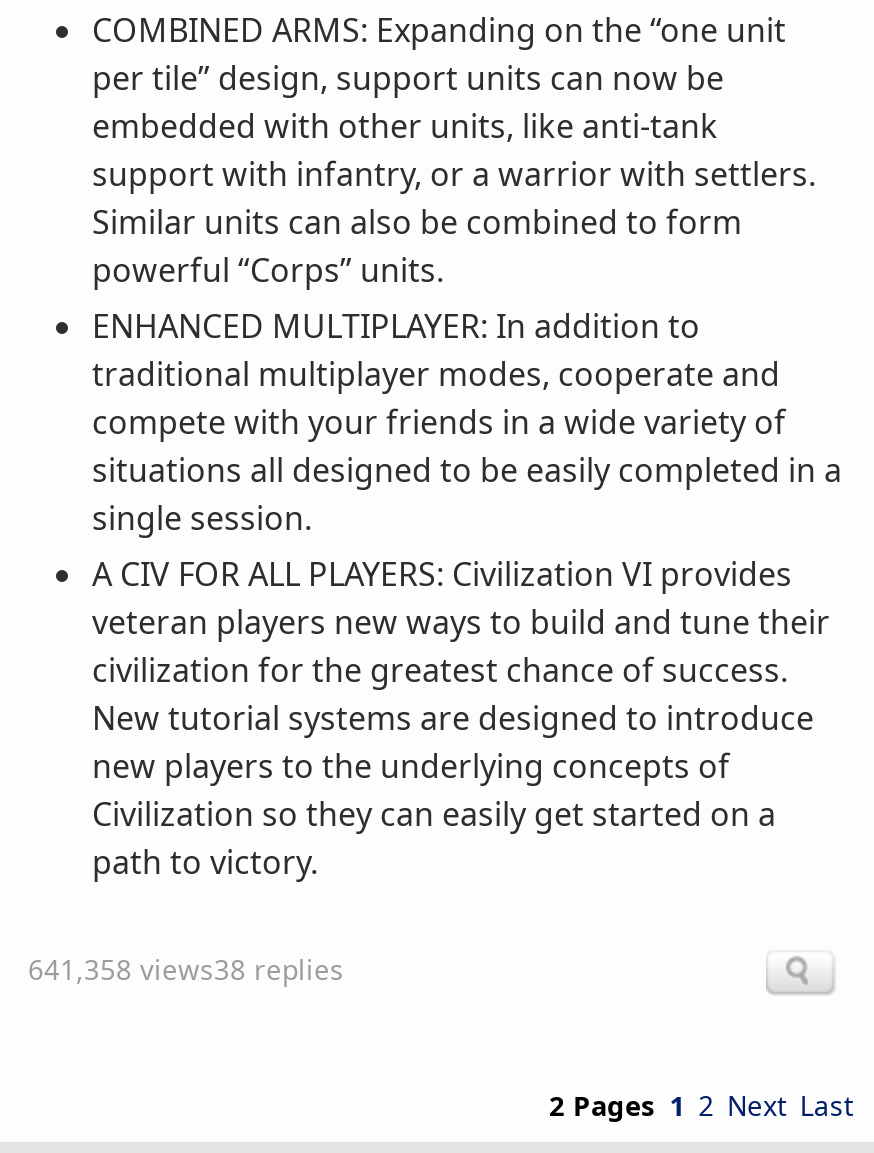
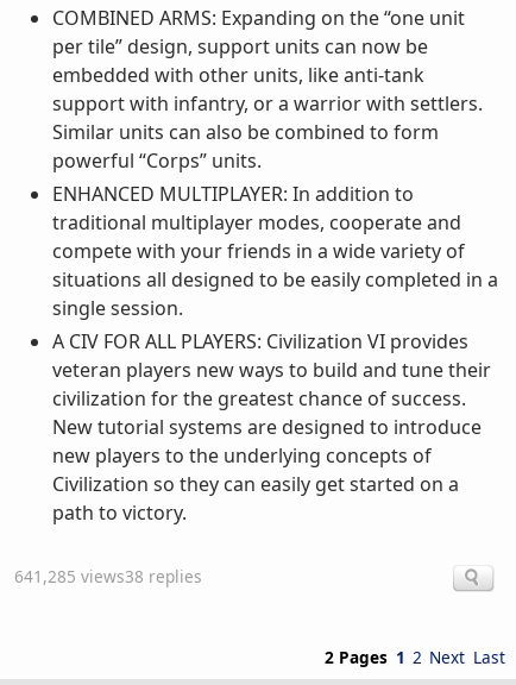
- 641,358 views38 replies
+ 641,285 views38 replies
